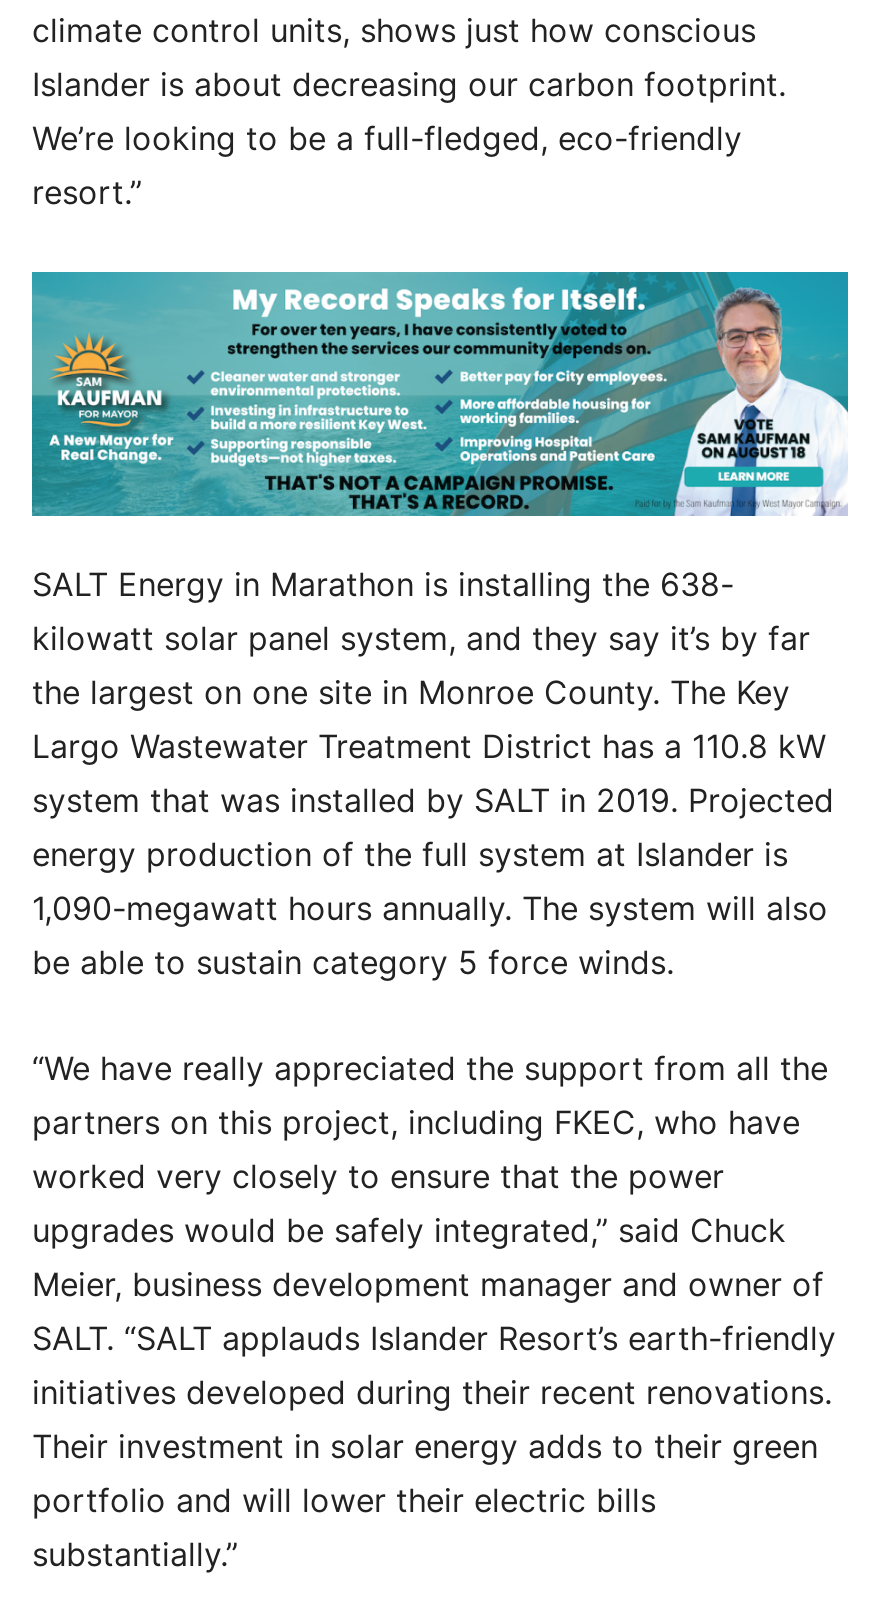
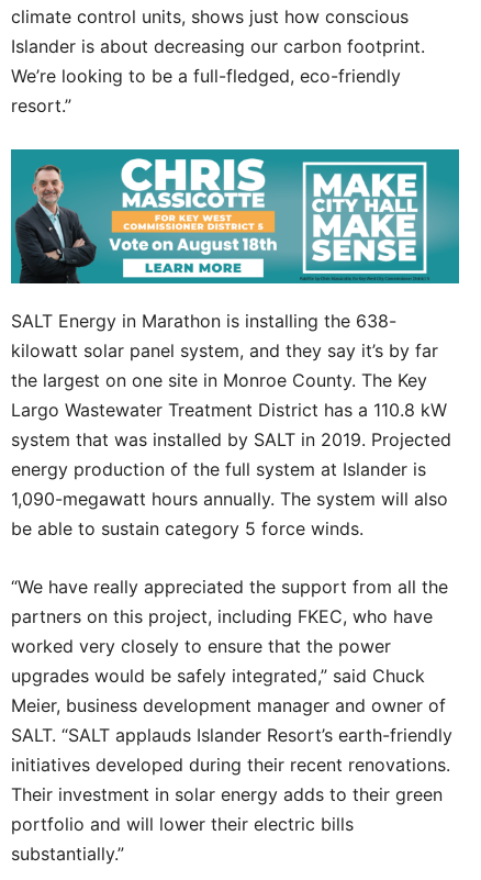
- [image]
+ [image]
